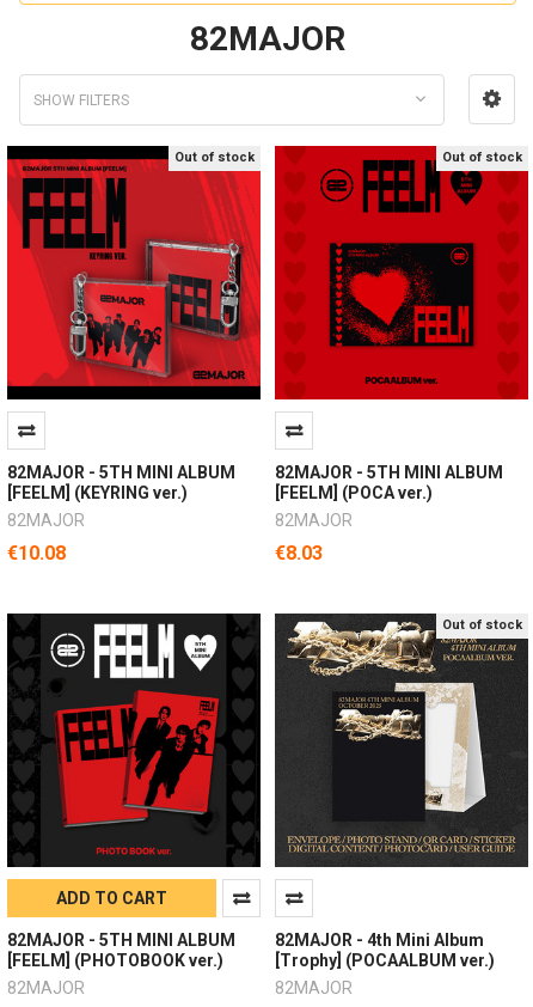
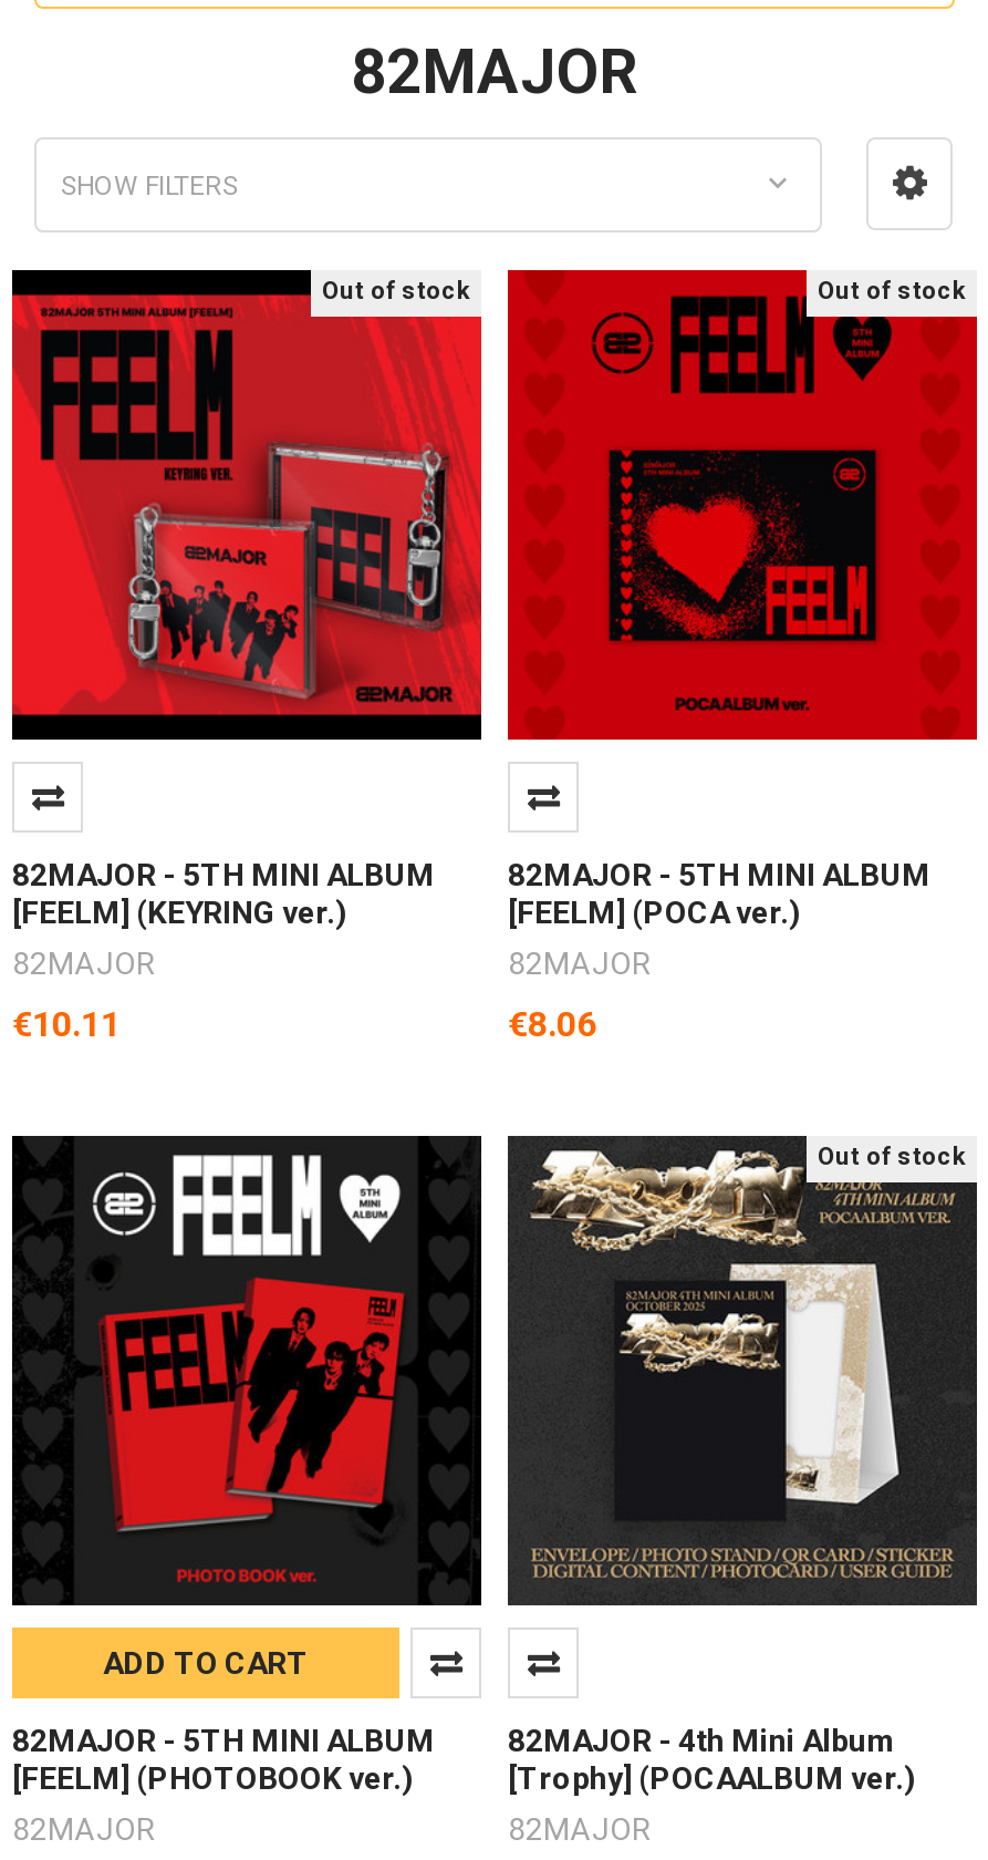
- €10.08
+ €10.11

- €8.03
+ €8.06
